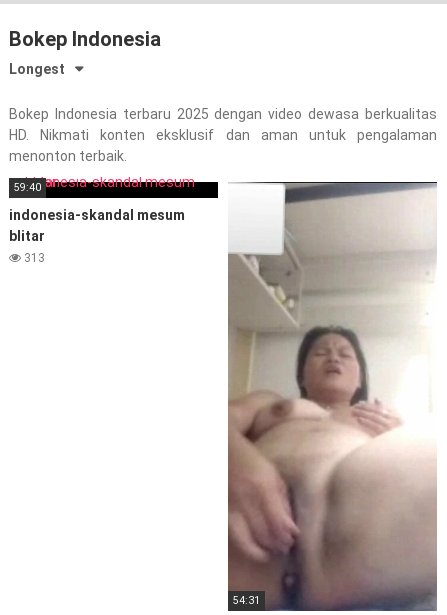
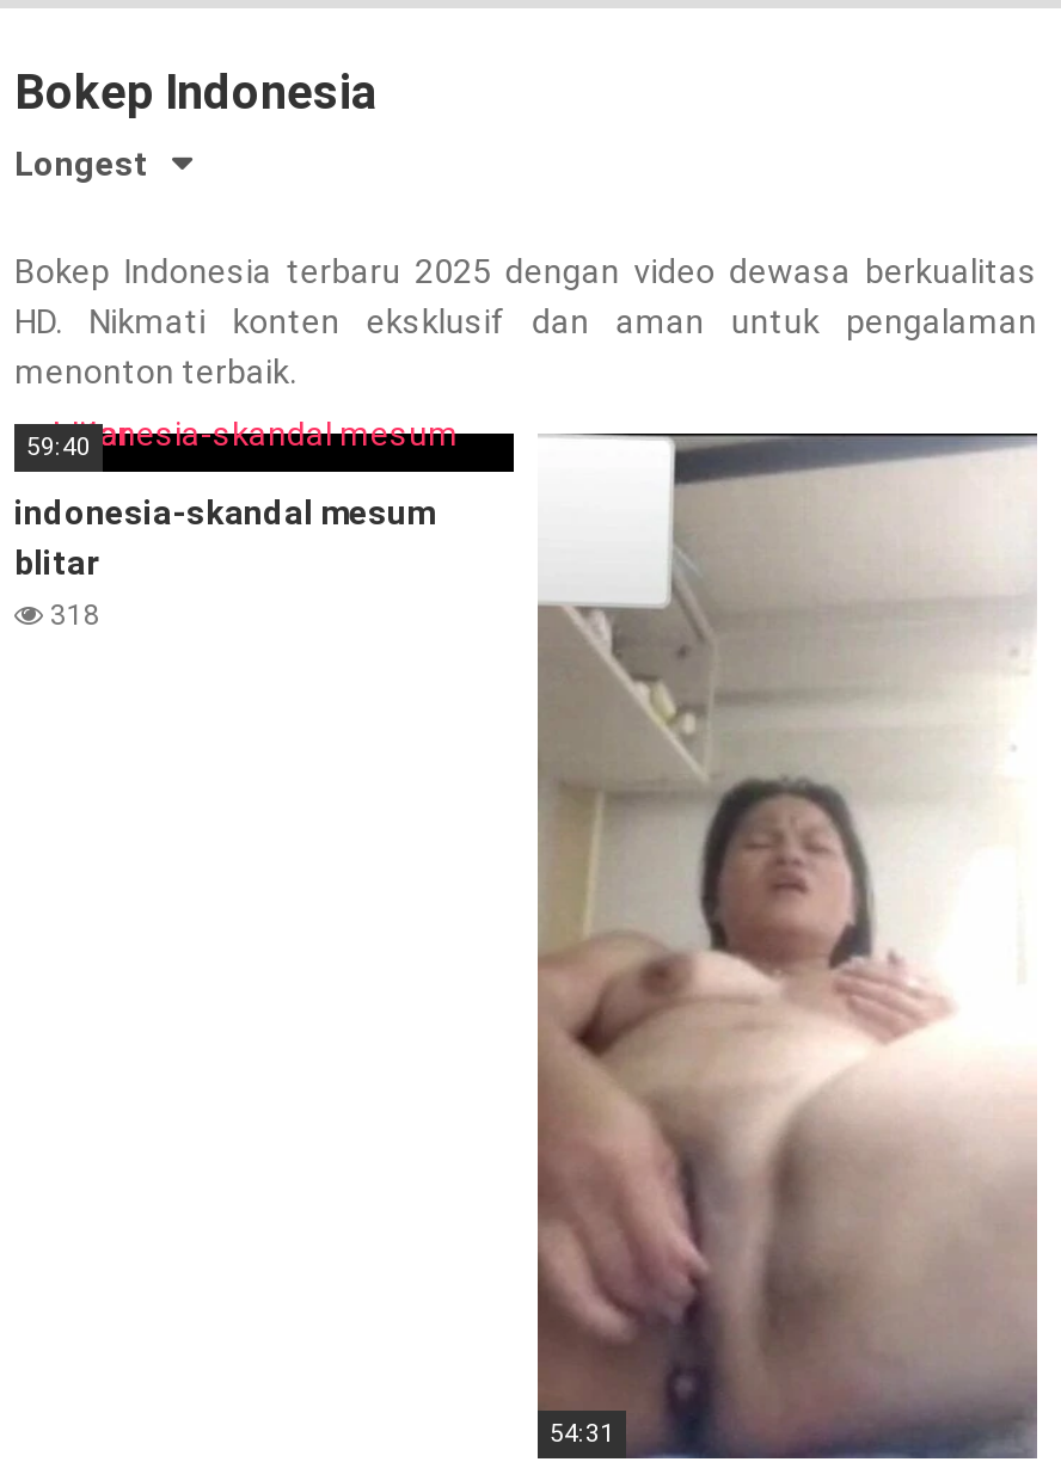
- 313
+ 318
